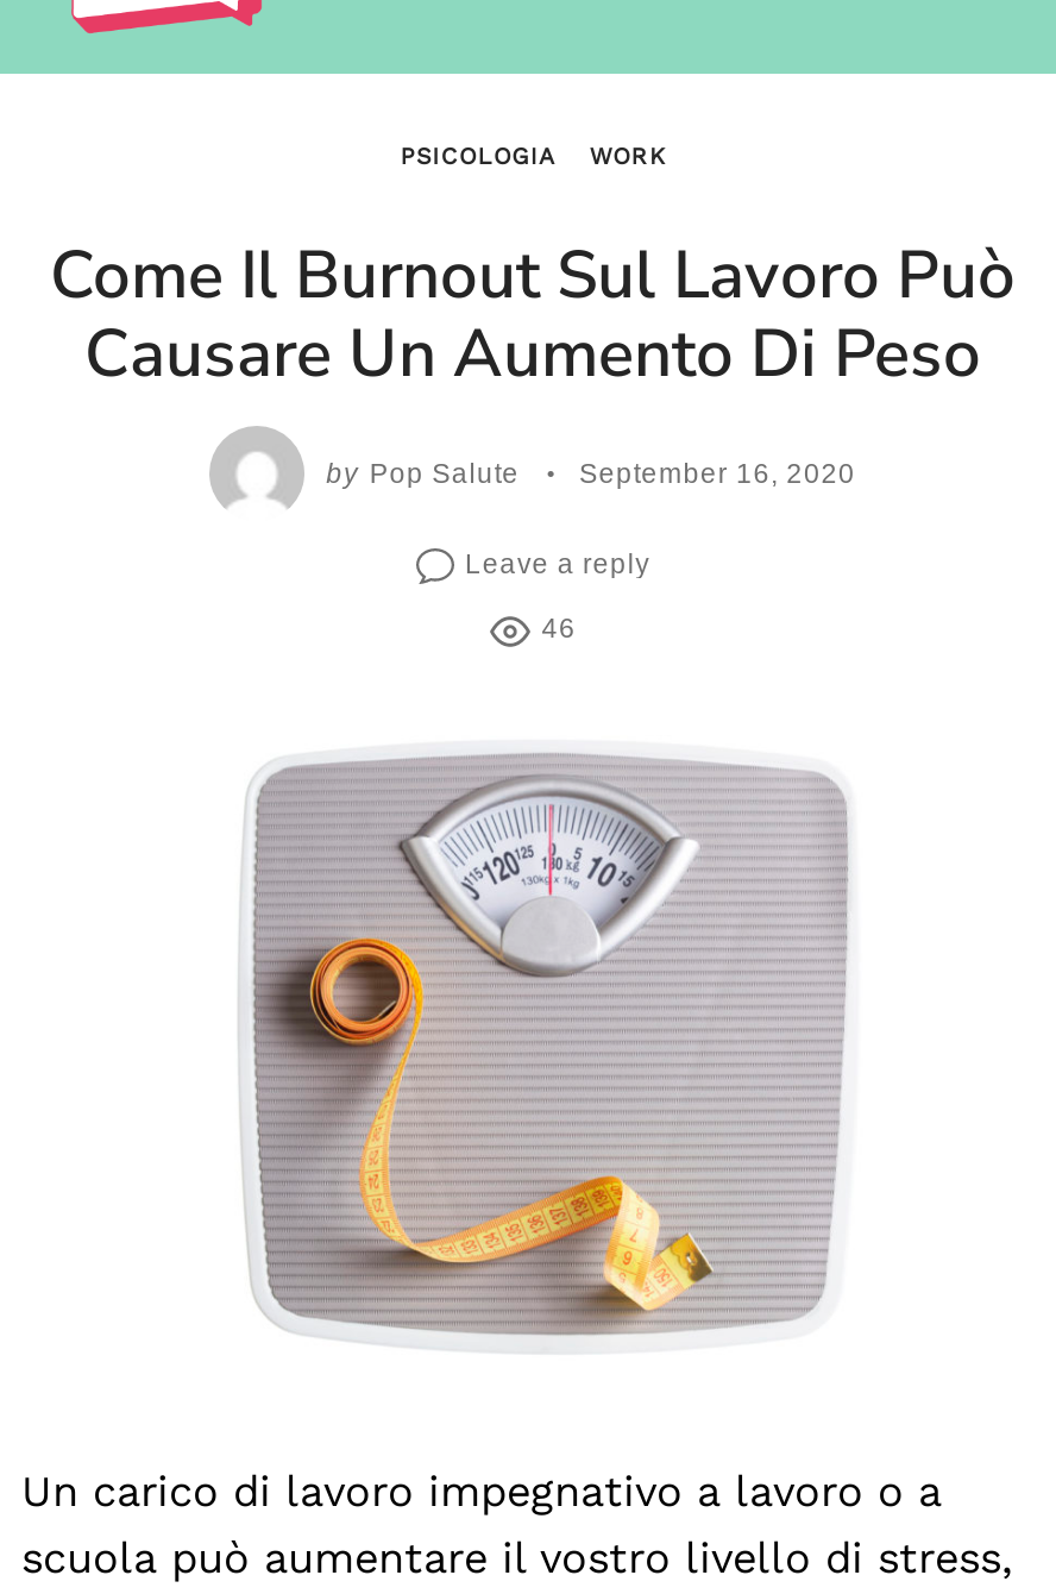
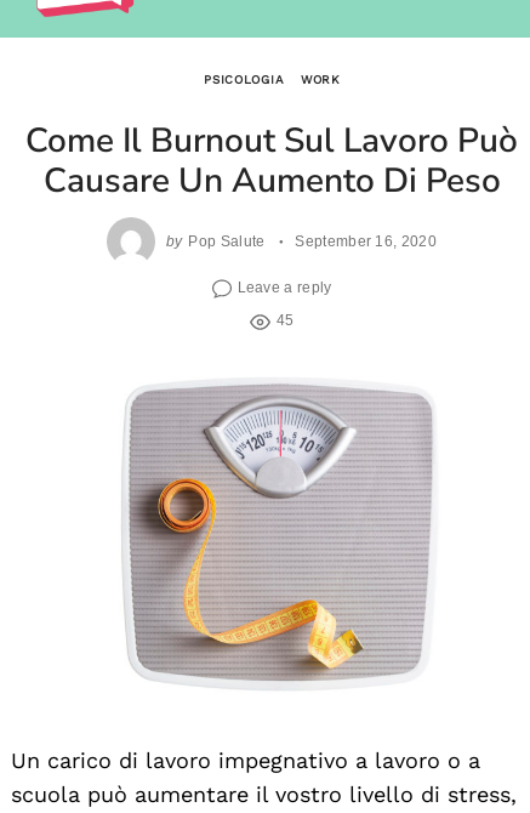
- 46
+ 45
